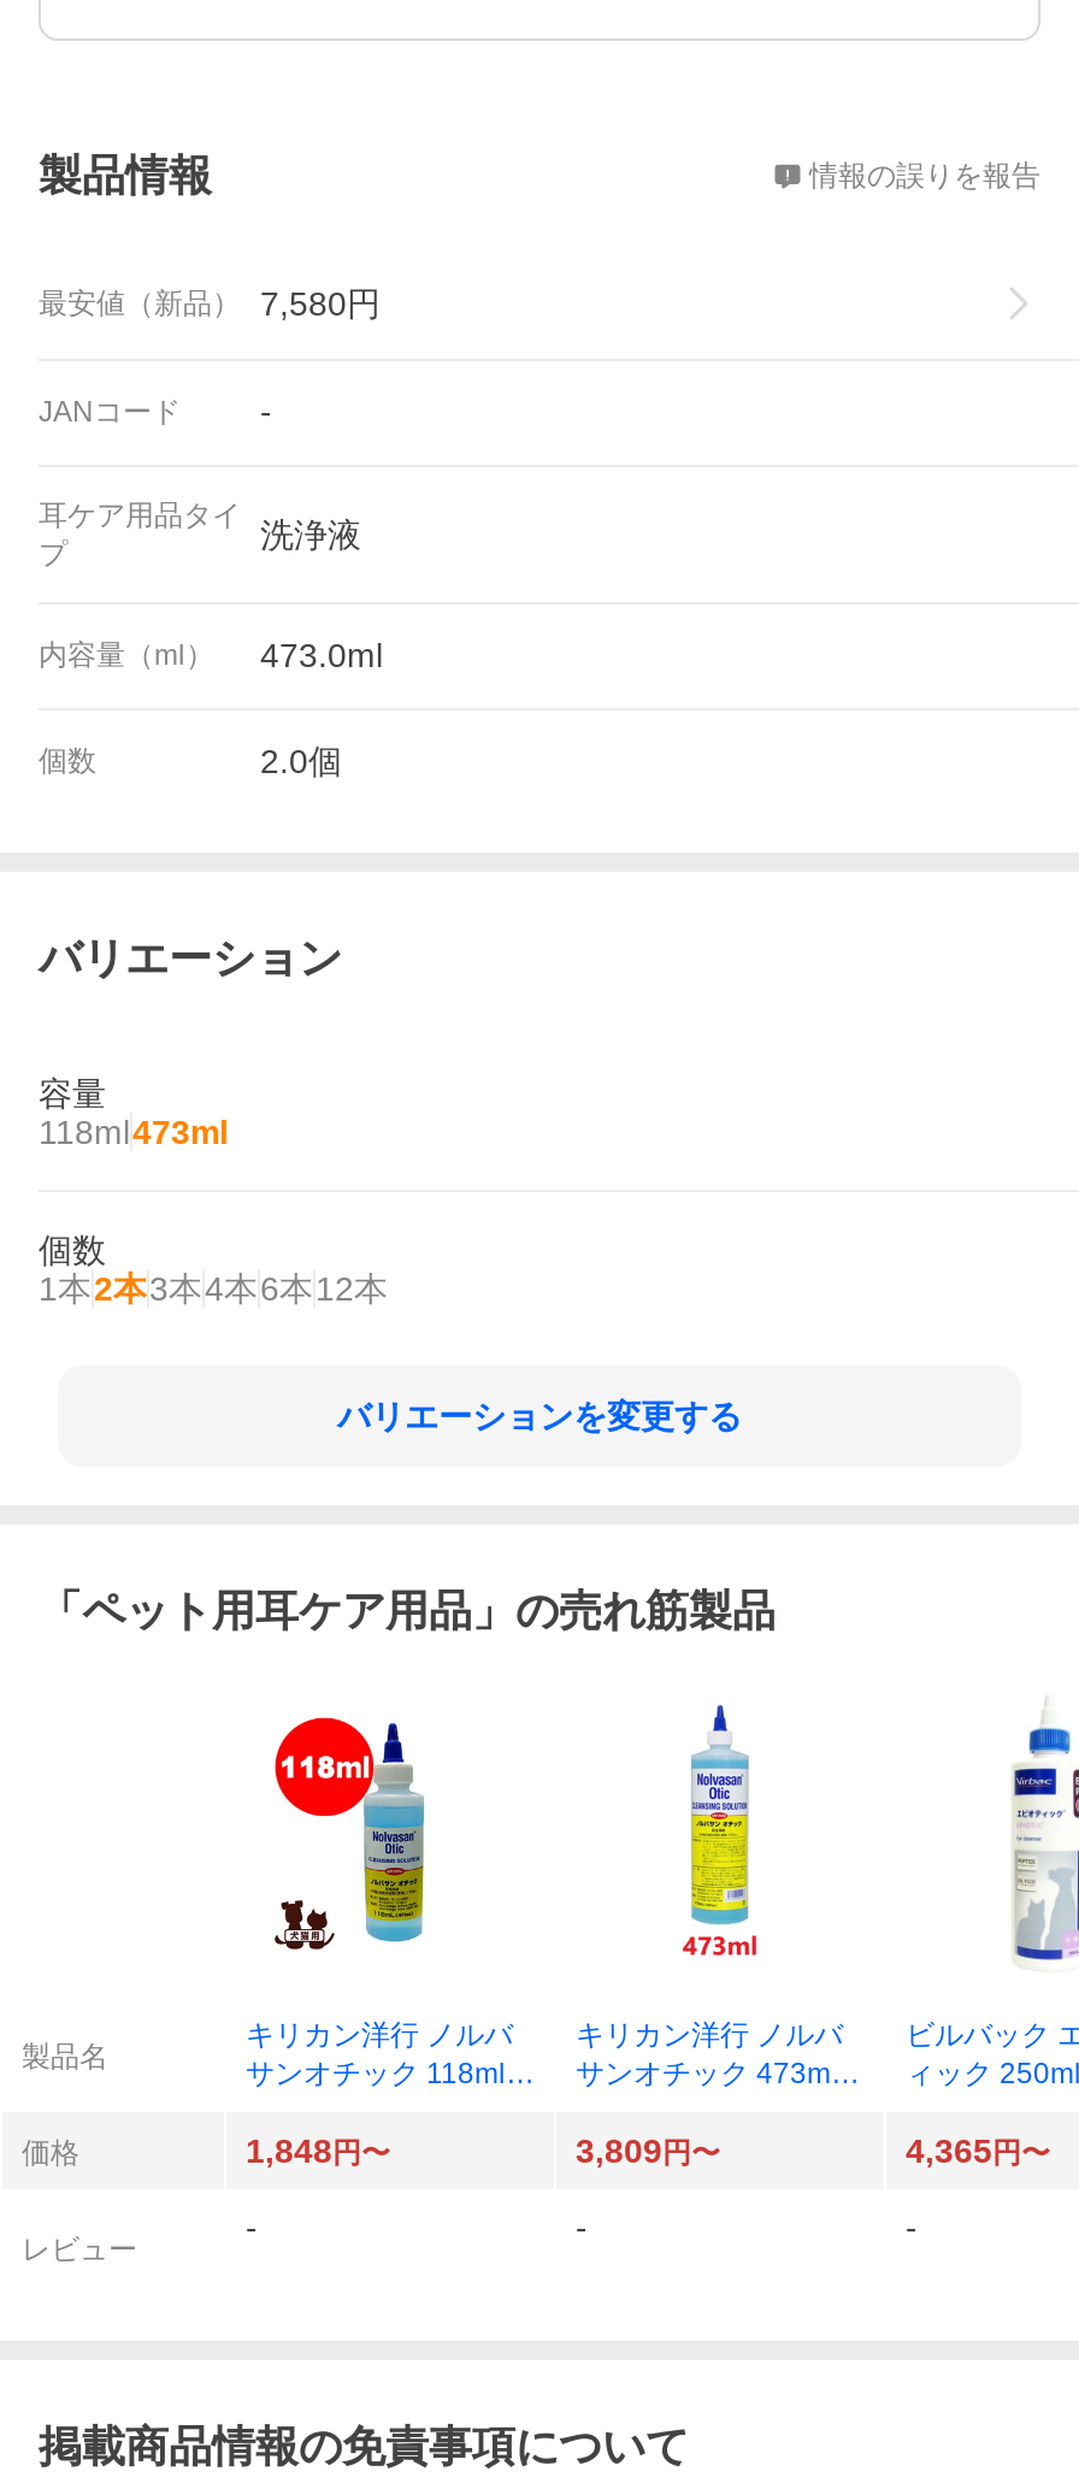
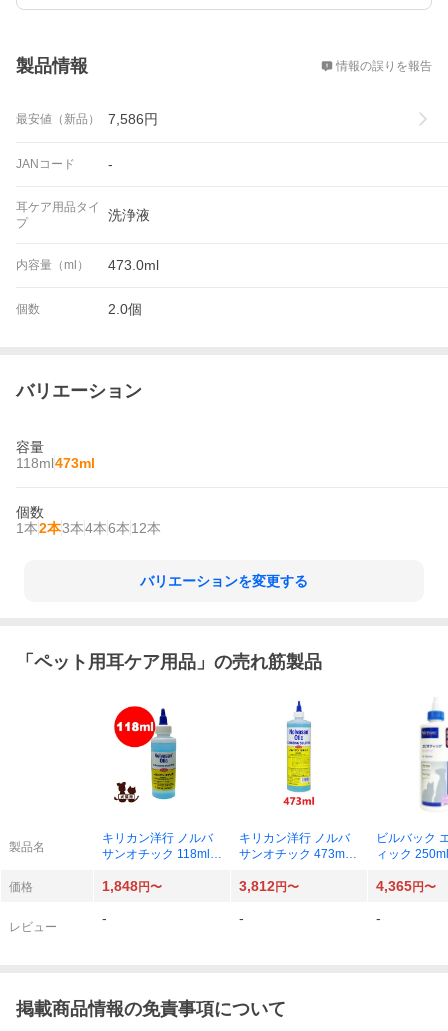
- 最安値（新品） 7,580円
+ 最安値（新品） 7,586円

- 3,809円〜
+ 3,812円〜
